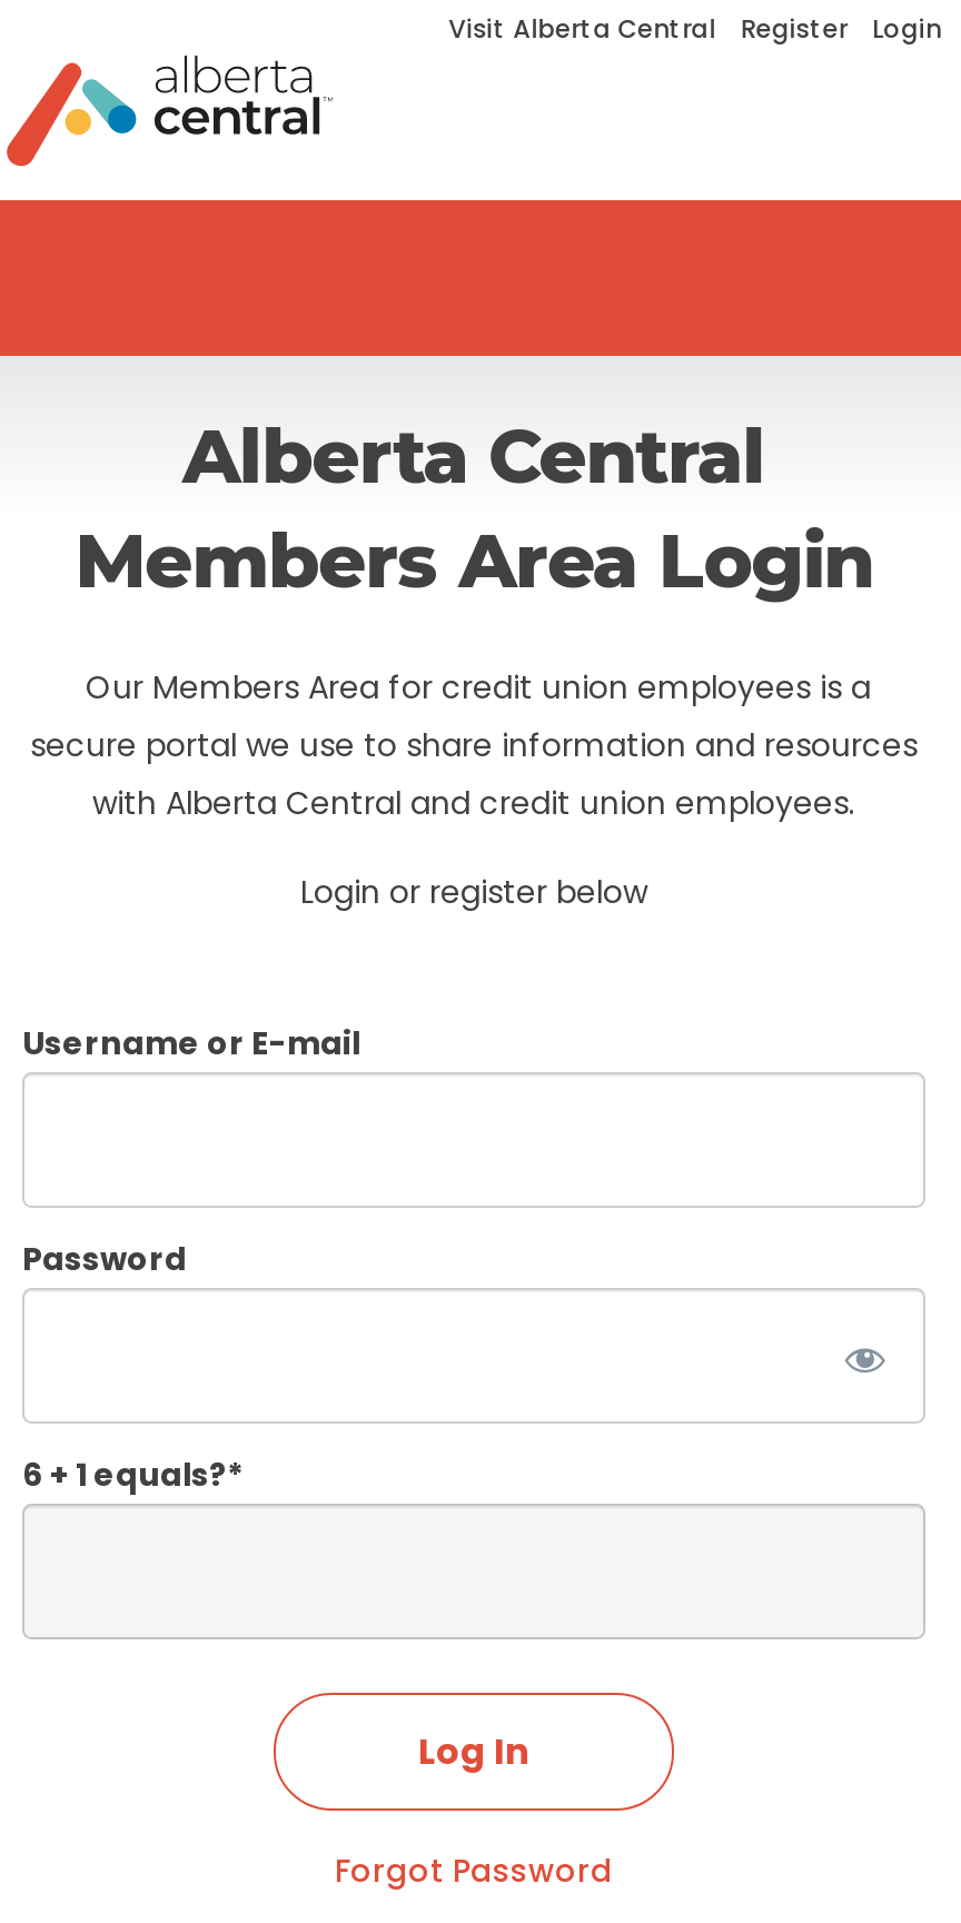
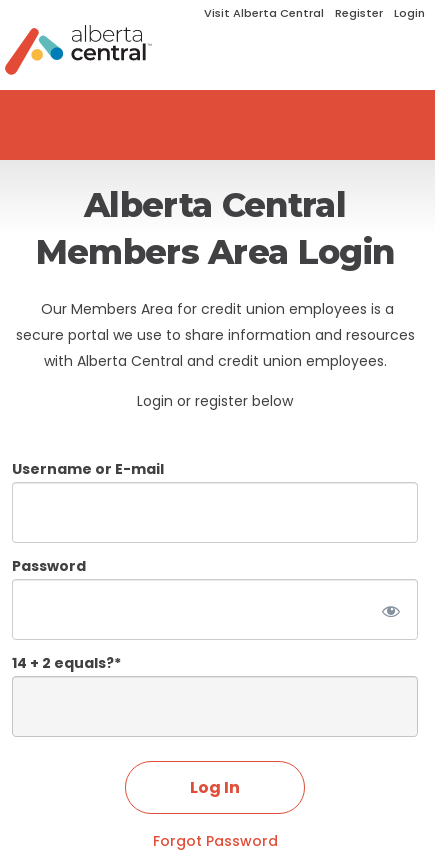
- 6 + 1 equals?*
+ 14 + 2 equals?*
